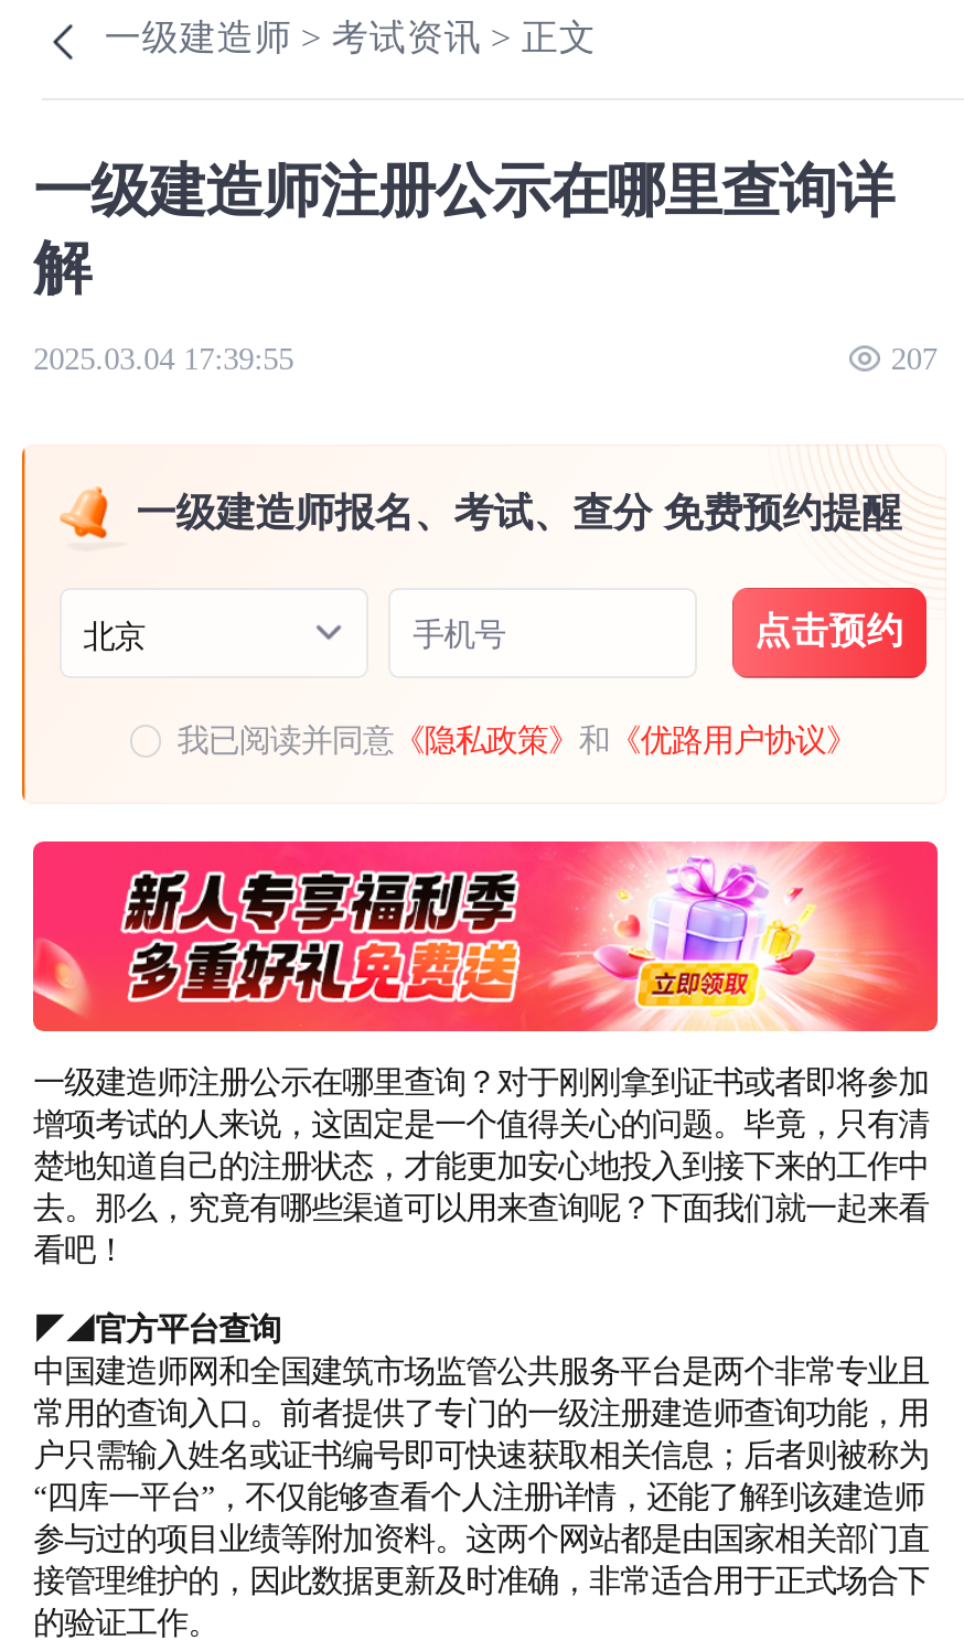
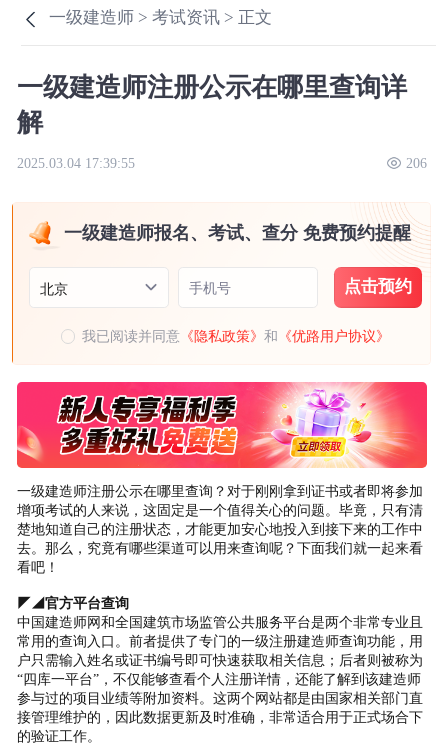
- 207
+ 206
